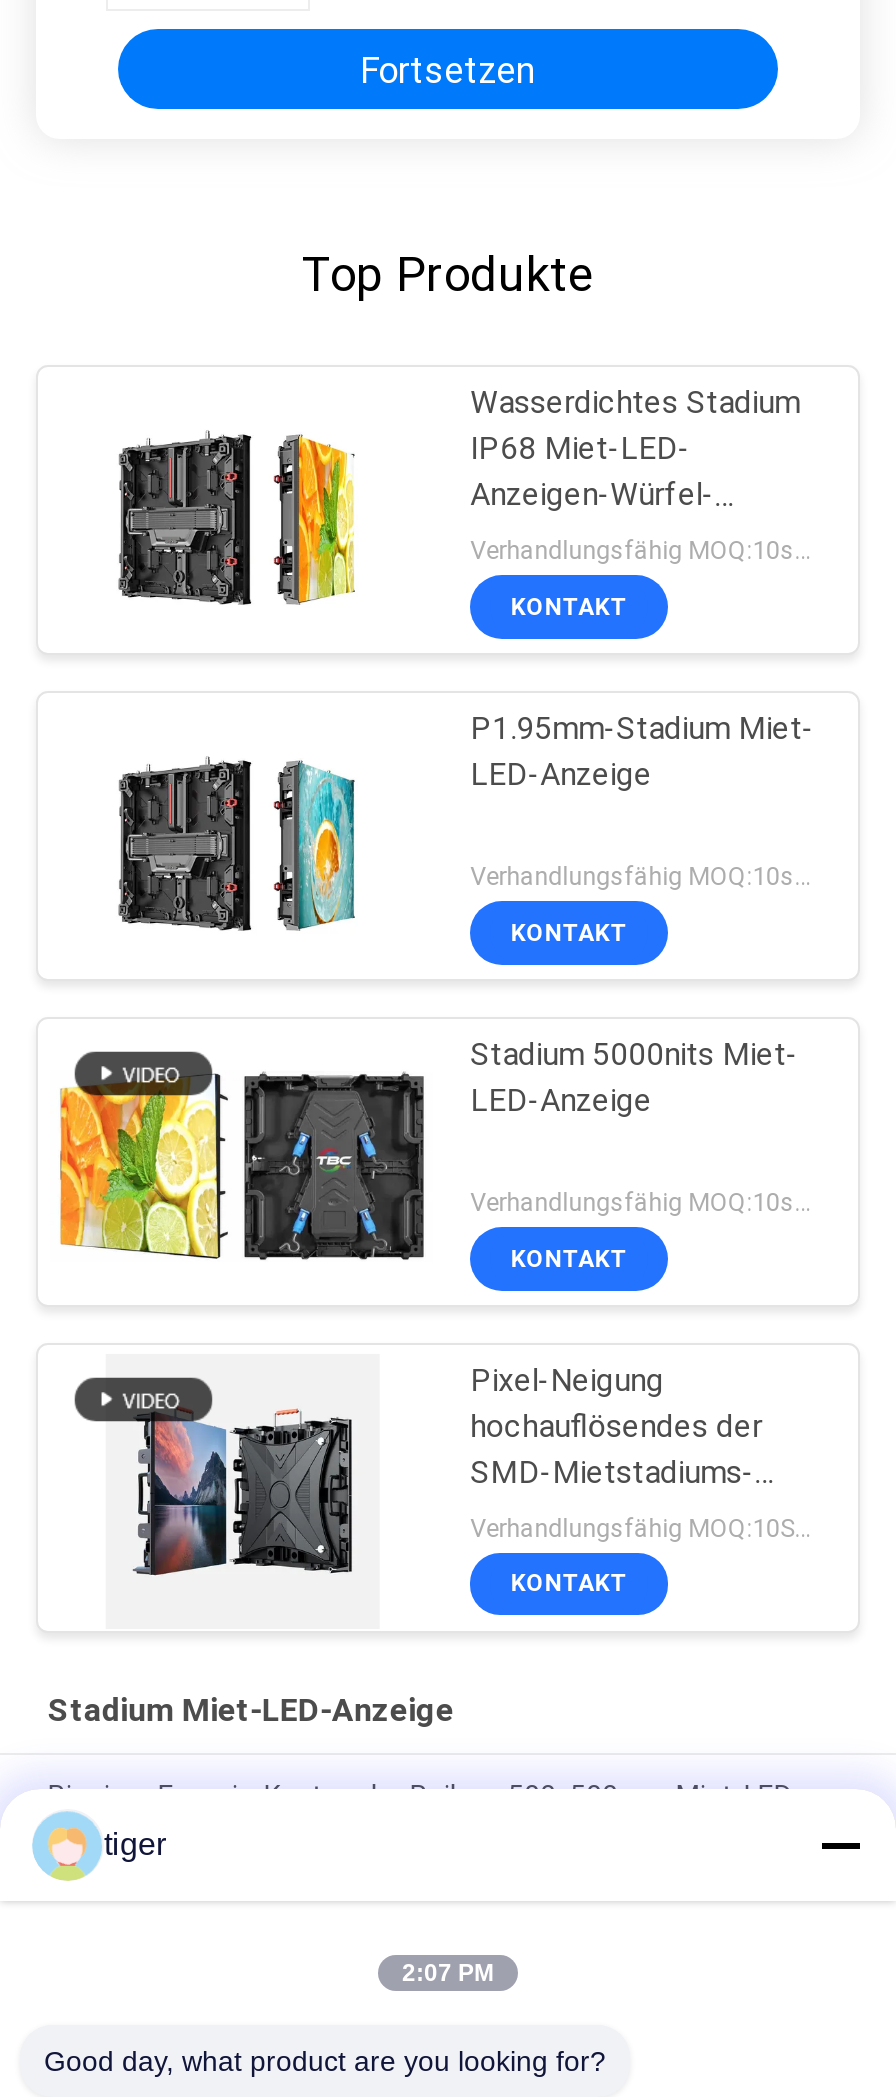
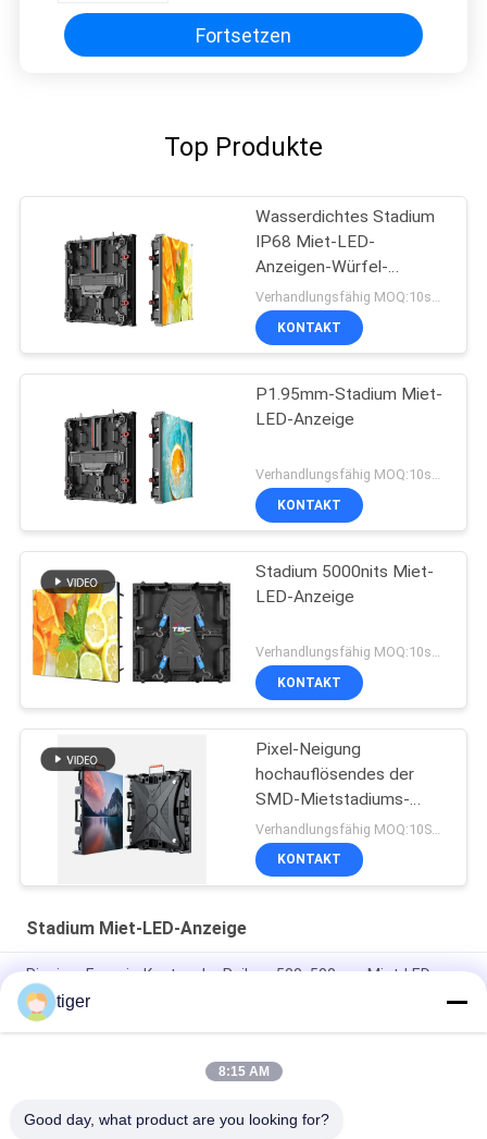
- 2:07 PM
+ 8:15 AM
